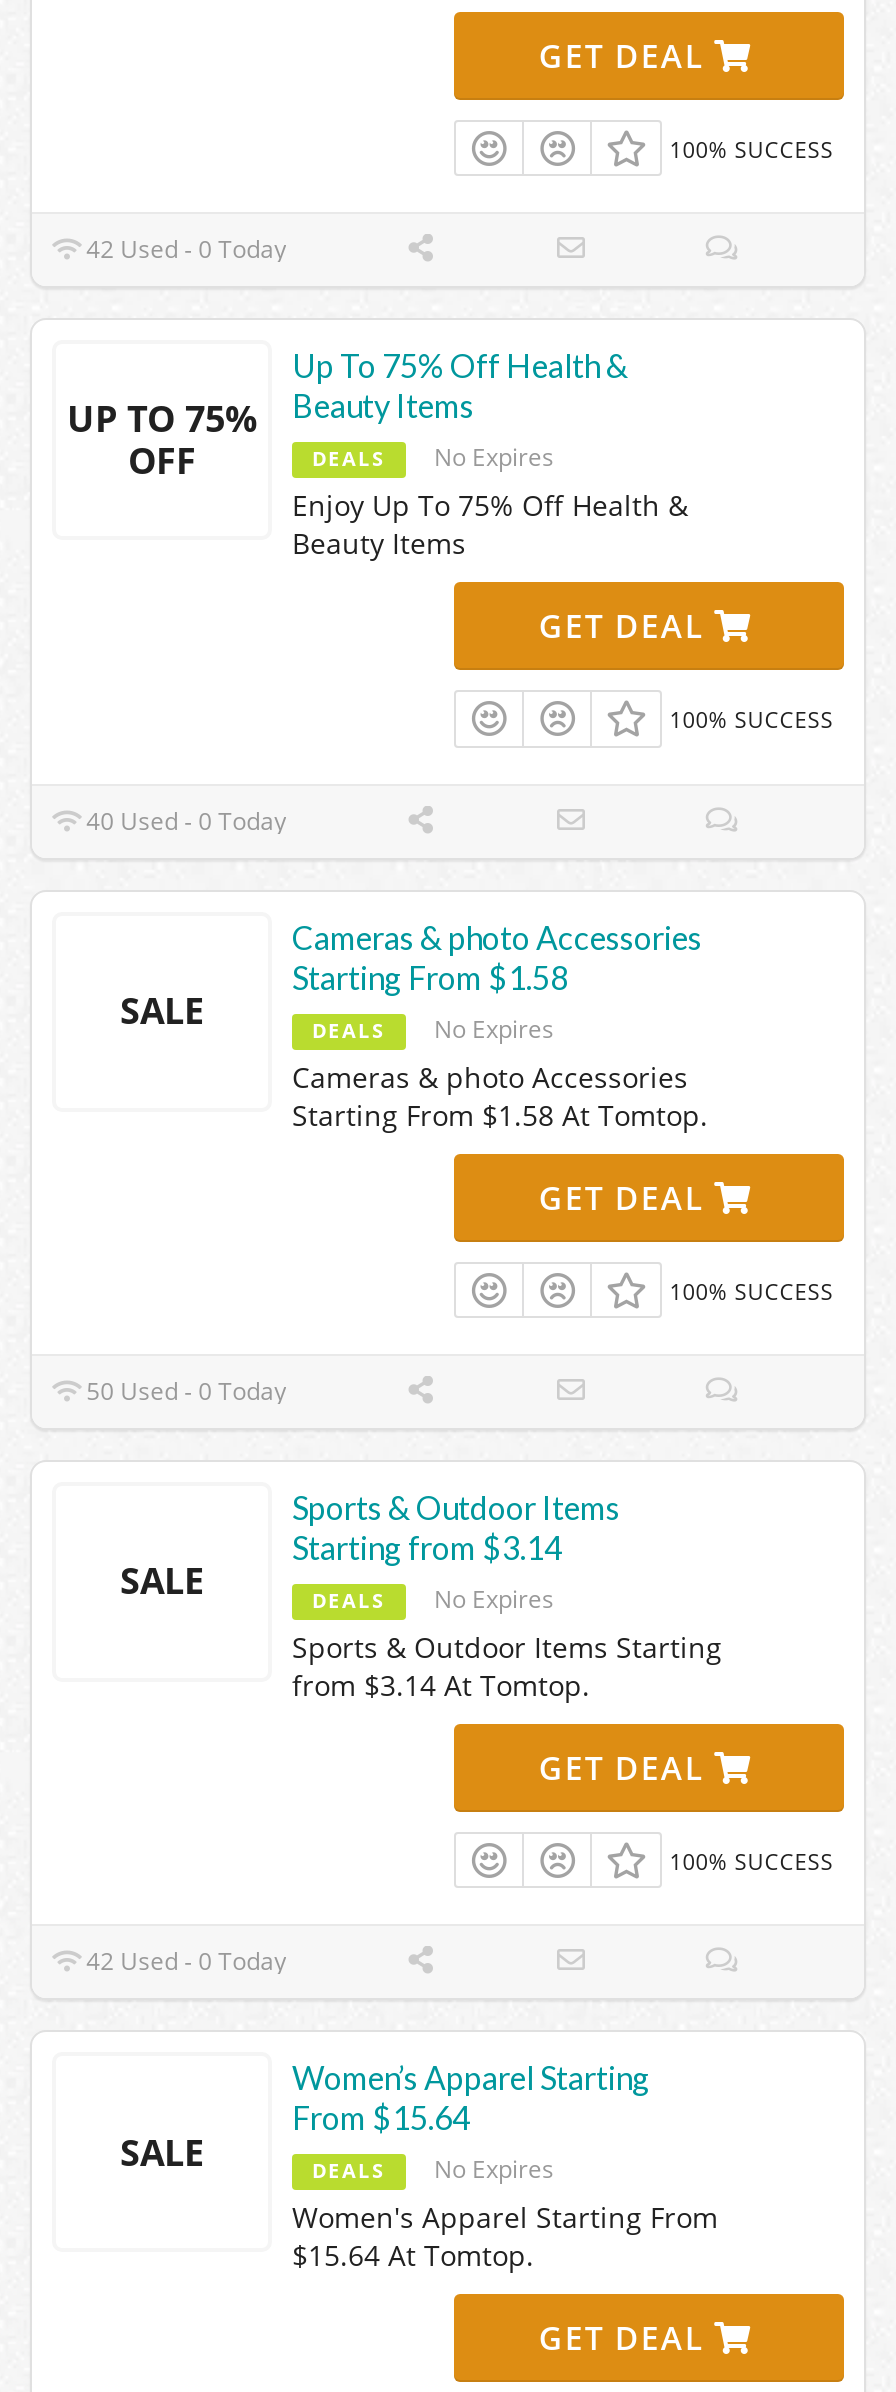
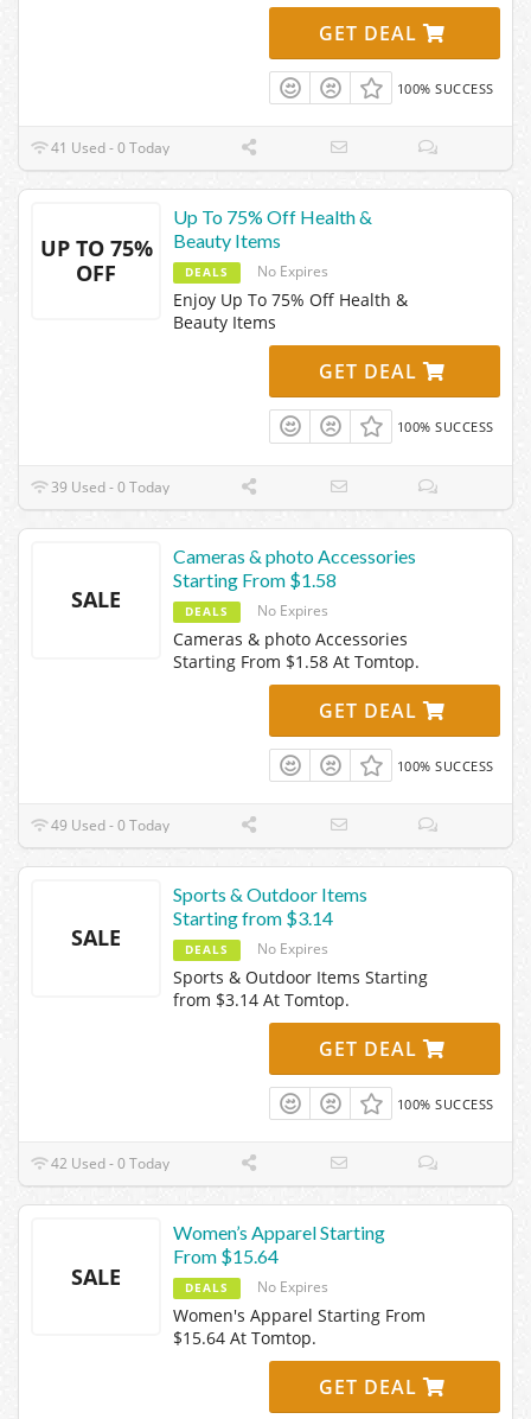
- 42 Used - 0 Today
+ 41 Used - 0 Today

- 40 Used - 0 Today
+ 39 Used - 0 Today

- 50 Used - 0 Today
+ 49 Used - 0 Today
